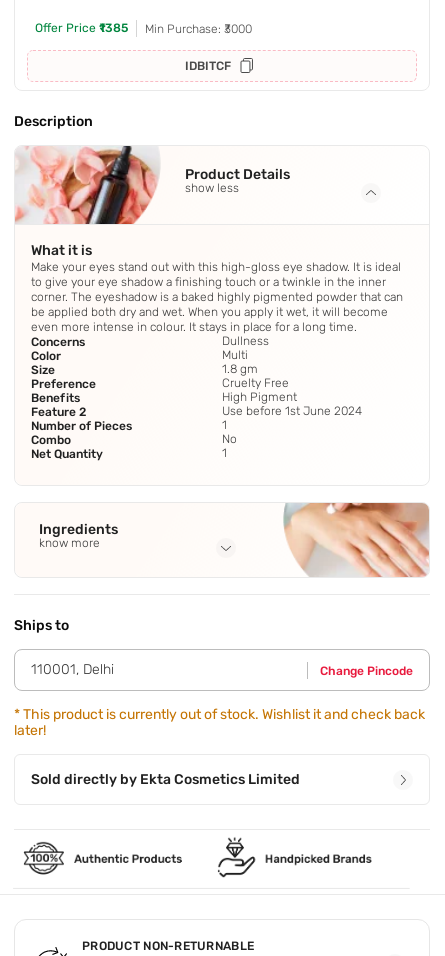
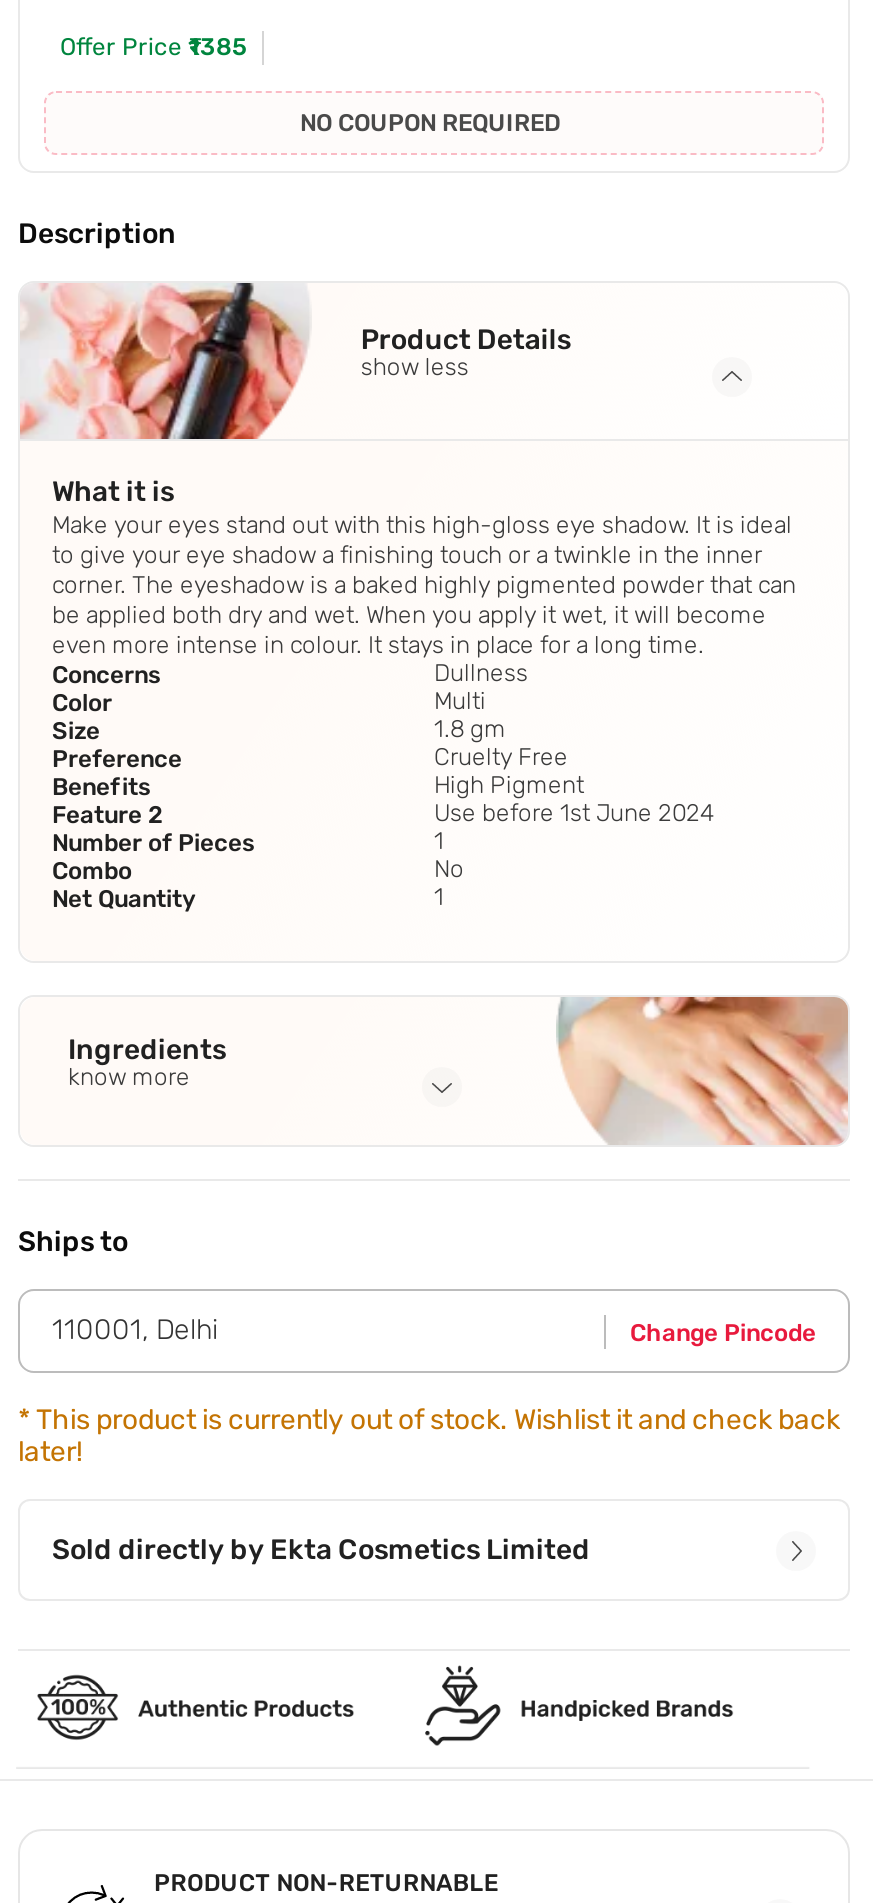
- Min Purchase: ₹3000
- IDBITCF
+ NO COUPON REQUIRED
